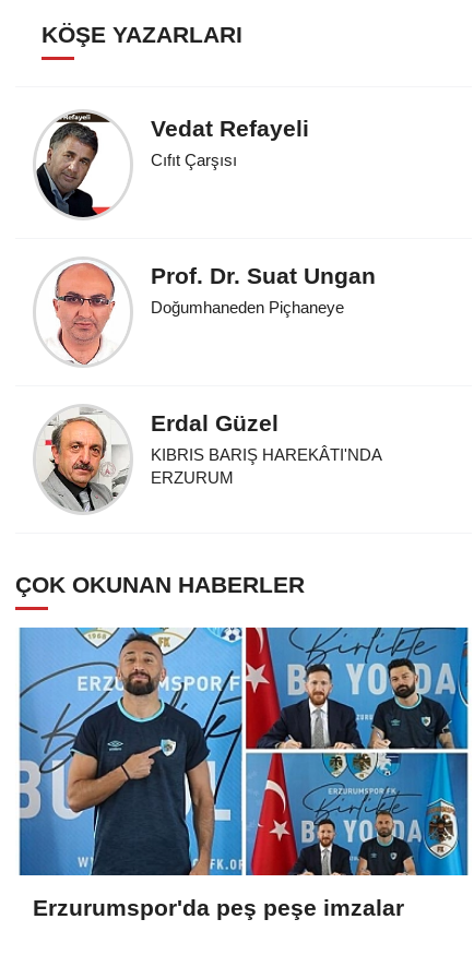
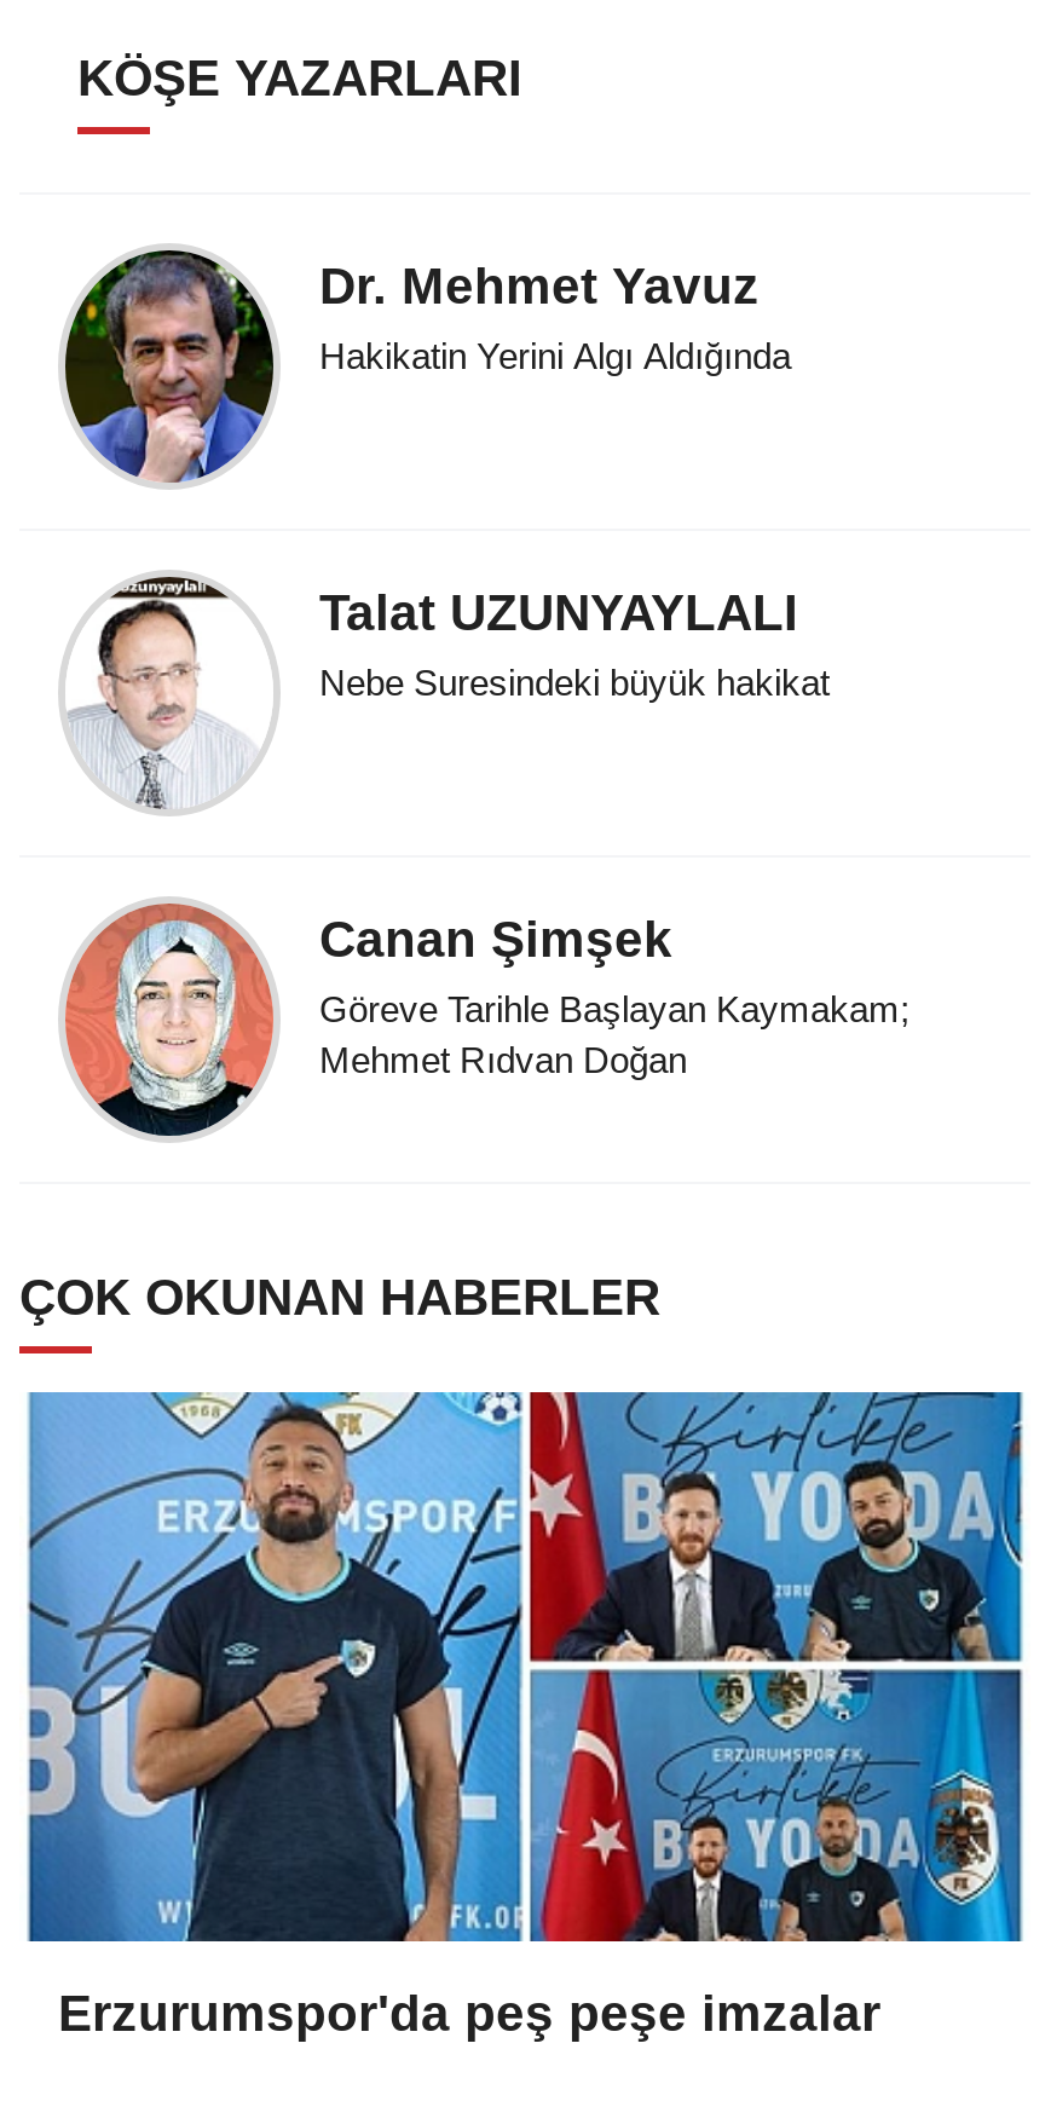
- [image]
- Vedat Refayeli
- Cıfıt Çarşısı
+ [image]
+ Dr. Mehmet Yavuz
+ Hakikatin Yerini Algı Aldığında

- [image]
- Prof. Dr. Suat Ungan
- Doğumhaneden Piçhaneye
+ [image]
+ Talat UZUNYAYLALI
+ Nebe Suresindeki büyük hakikat

- [image]
- Erdal Güzel
- KIBRIS BARIŞ HAREKÂTI'NDA
- ERZURUM
+ [image]
+ Canan Şimşek
+ Göreve Tarihle Başlayan Kaymakam;
+ Mehmet Rıdvan Doğan
